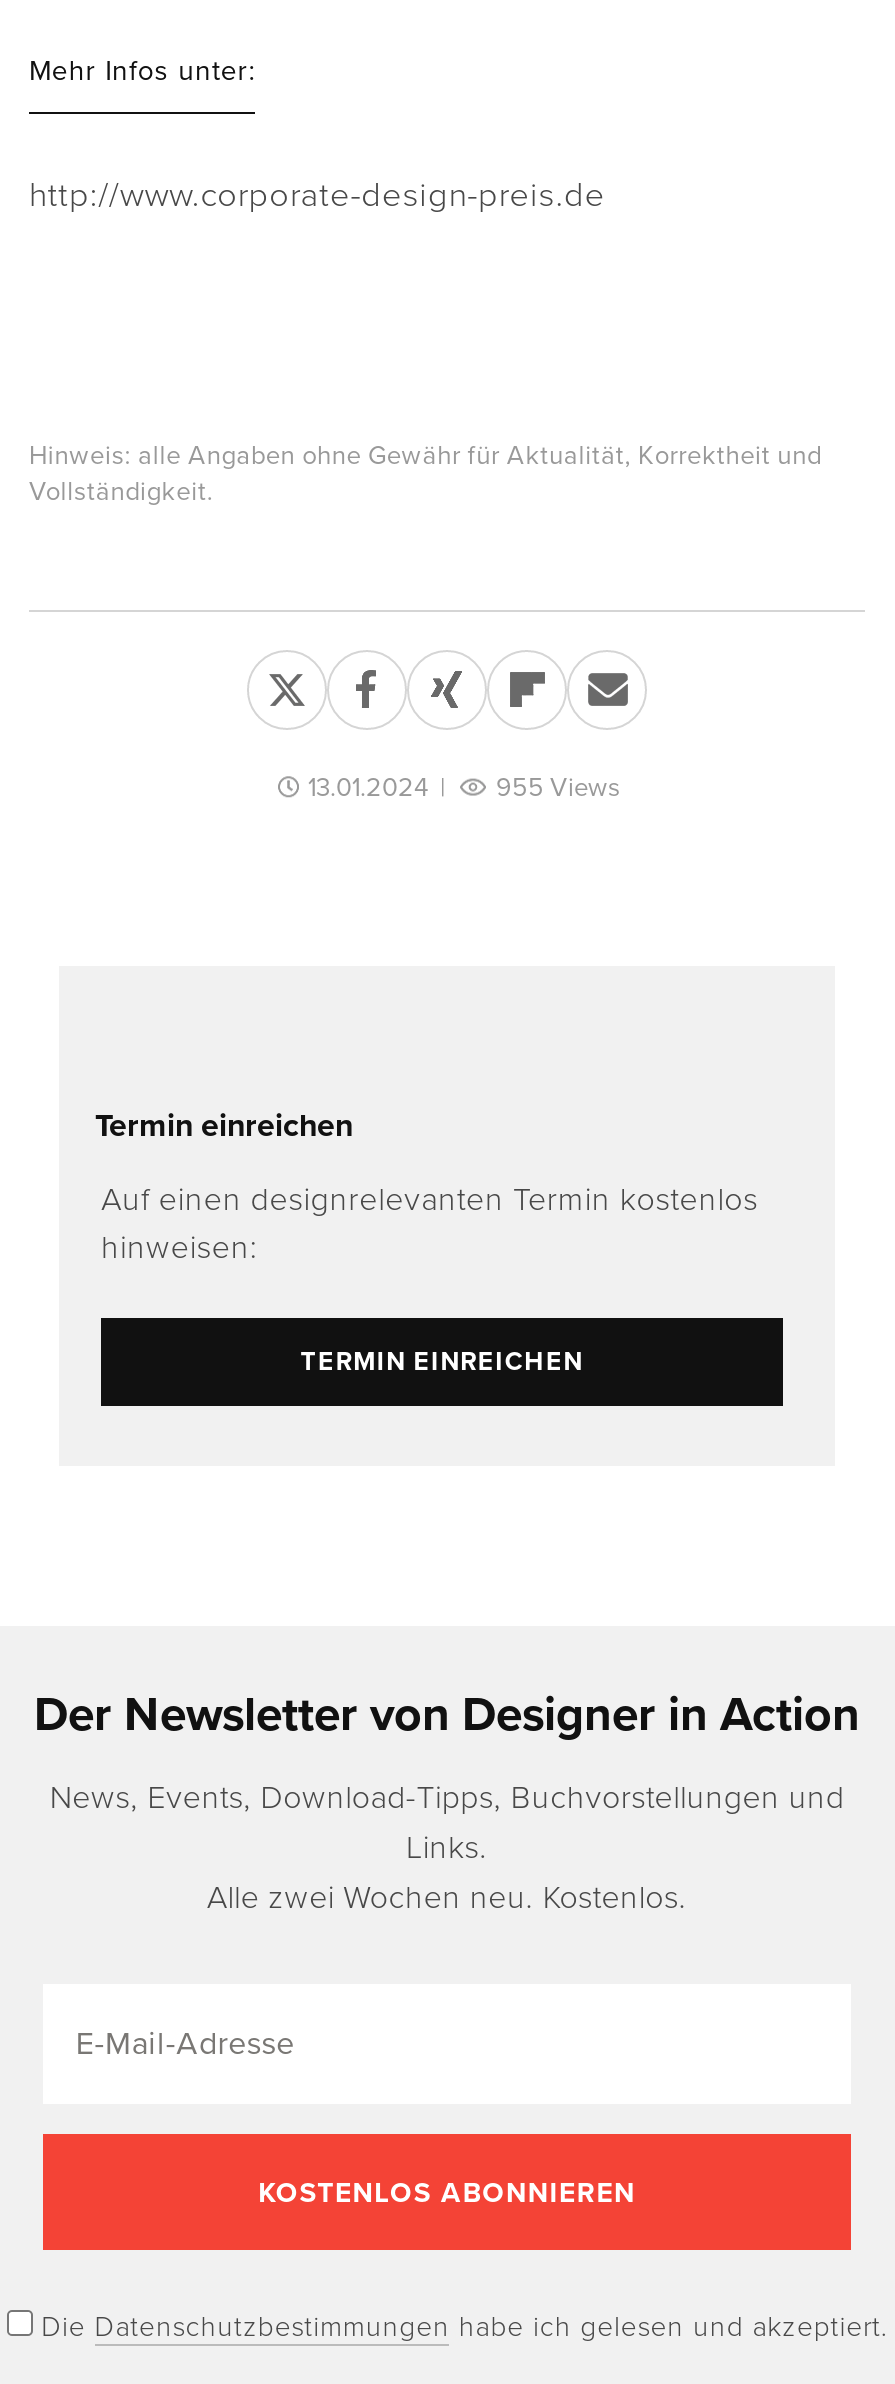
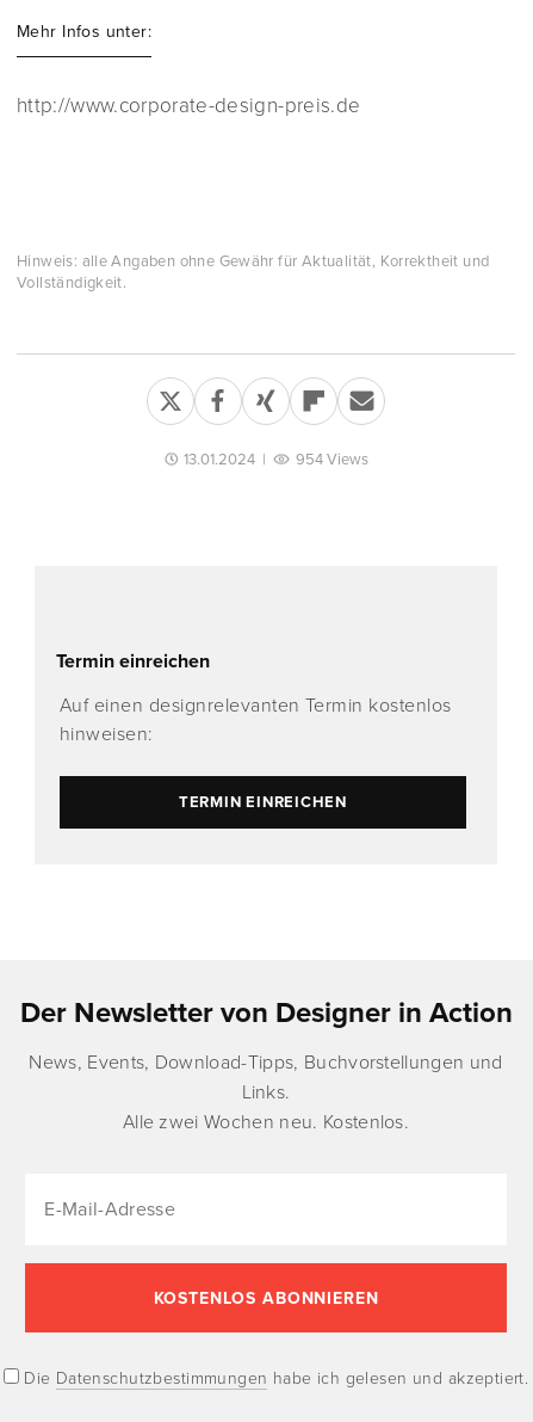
- 955 Views
+ 954 Views
